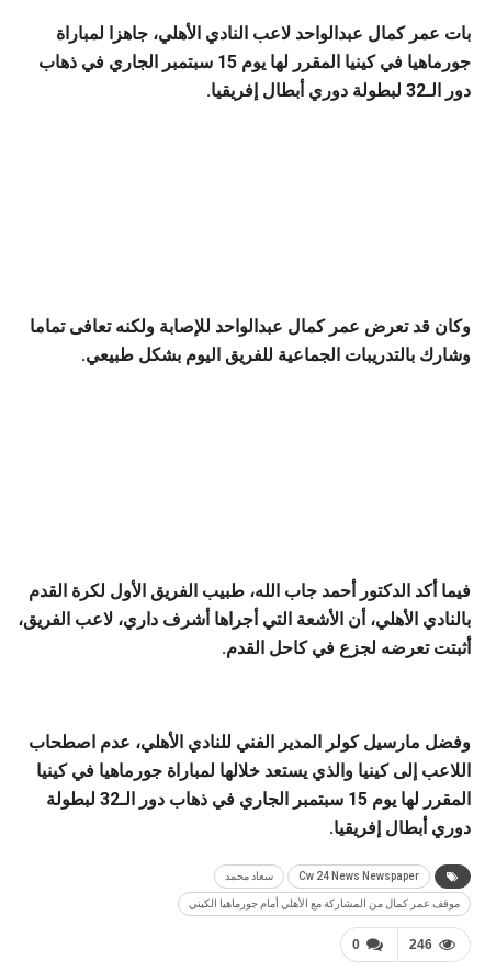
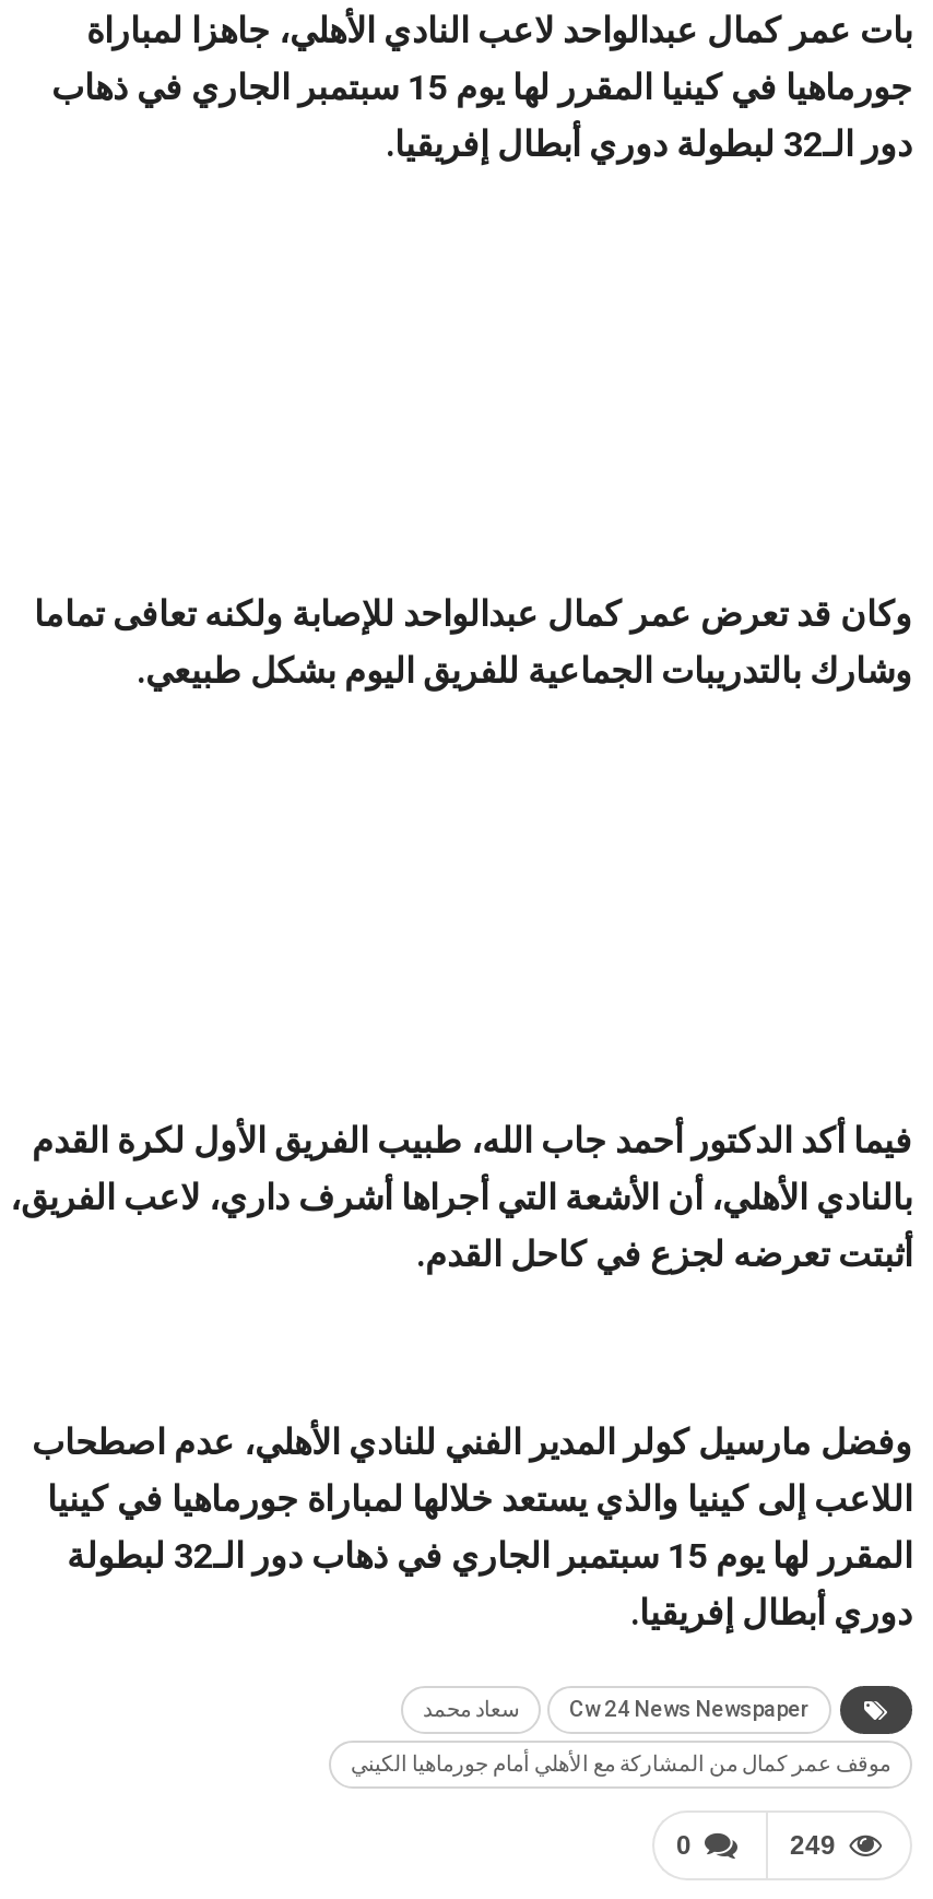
- 246
+ 249
